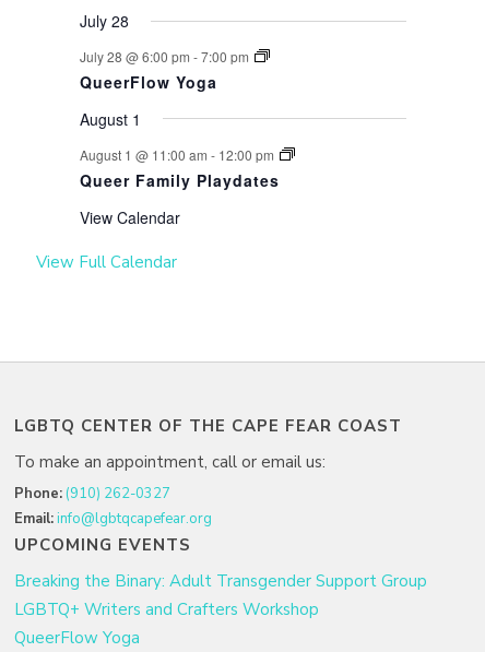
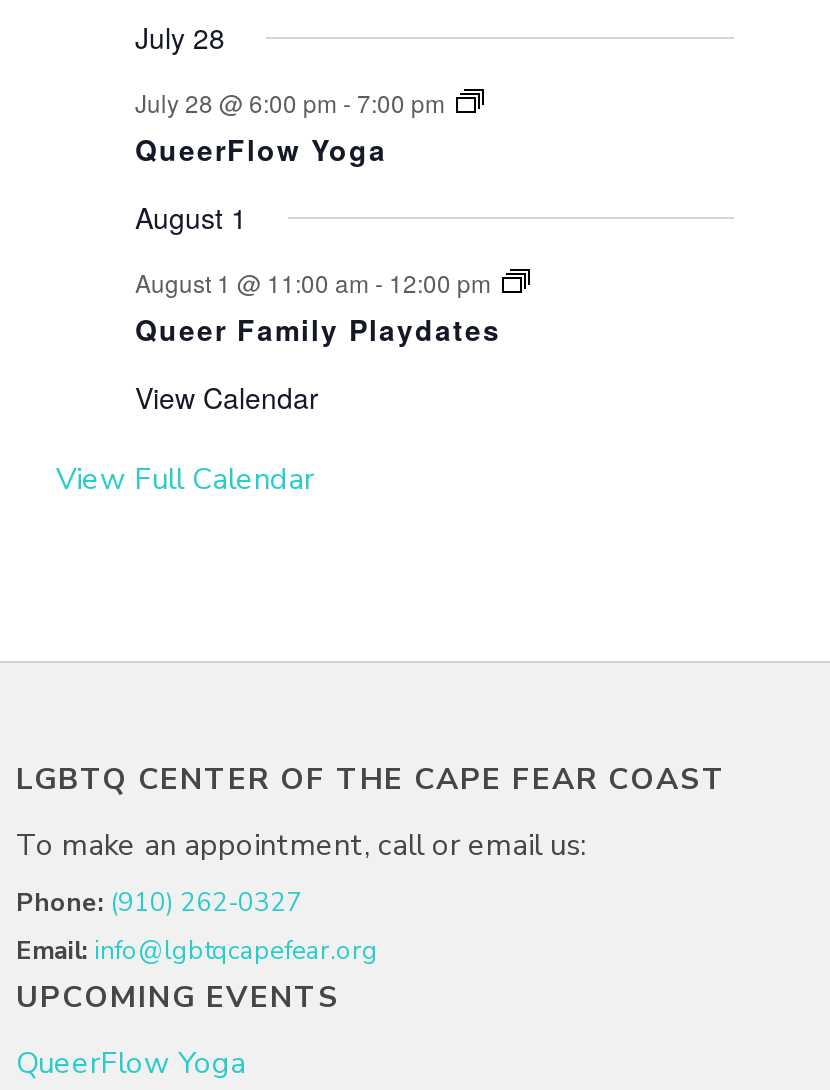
- Breaking the Binary: Adult Transgender Support Group
- LGBTQ+ Writers and Crafters Workshop
